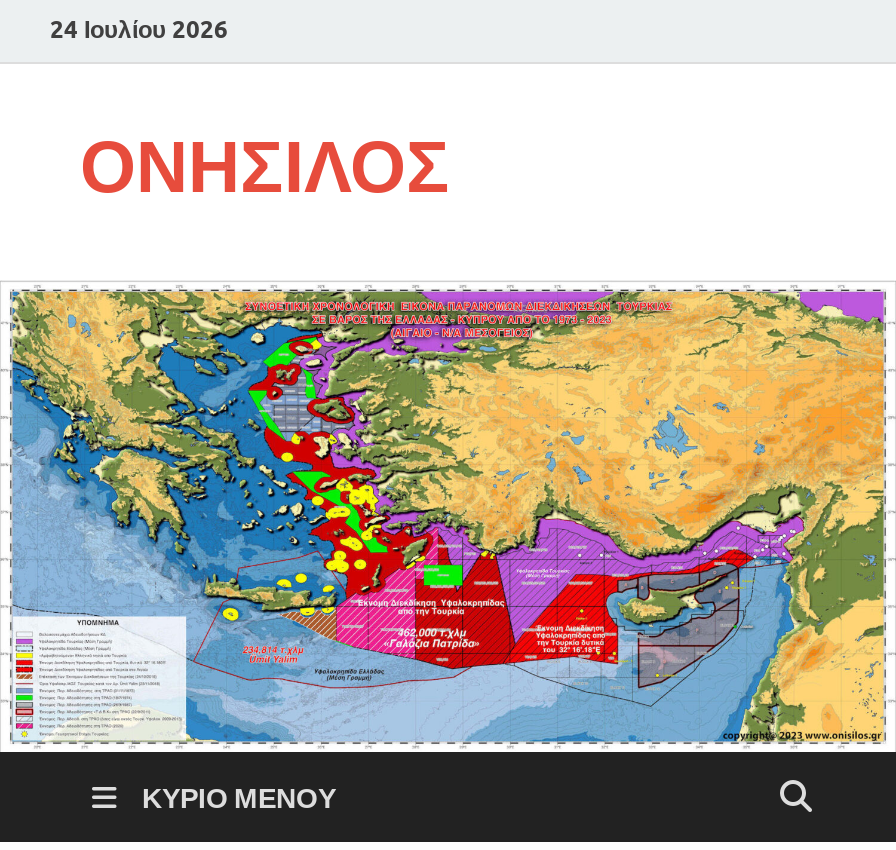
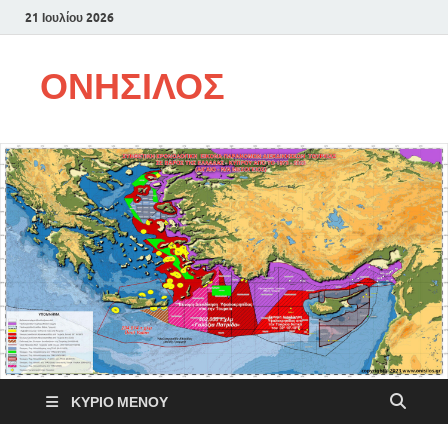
- 24 Ιουλίου 2026
+ 21 Ιουλίου 2026
